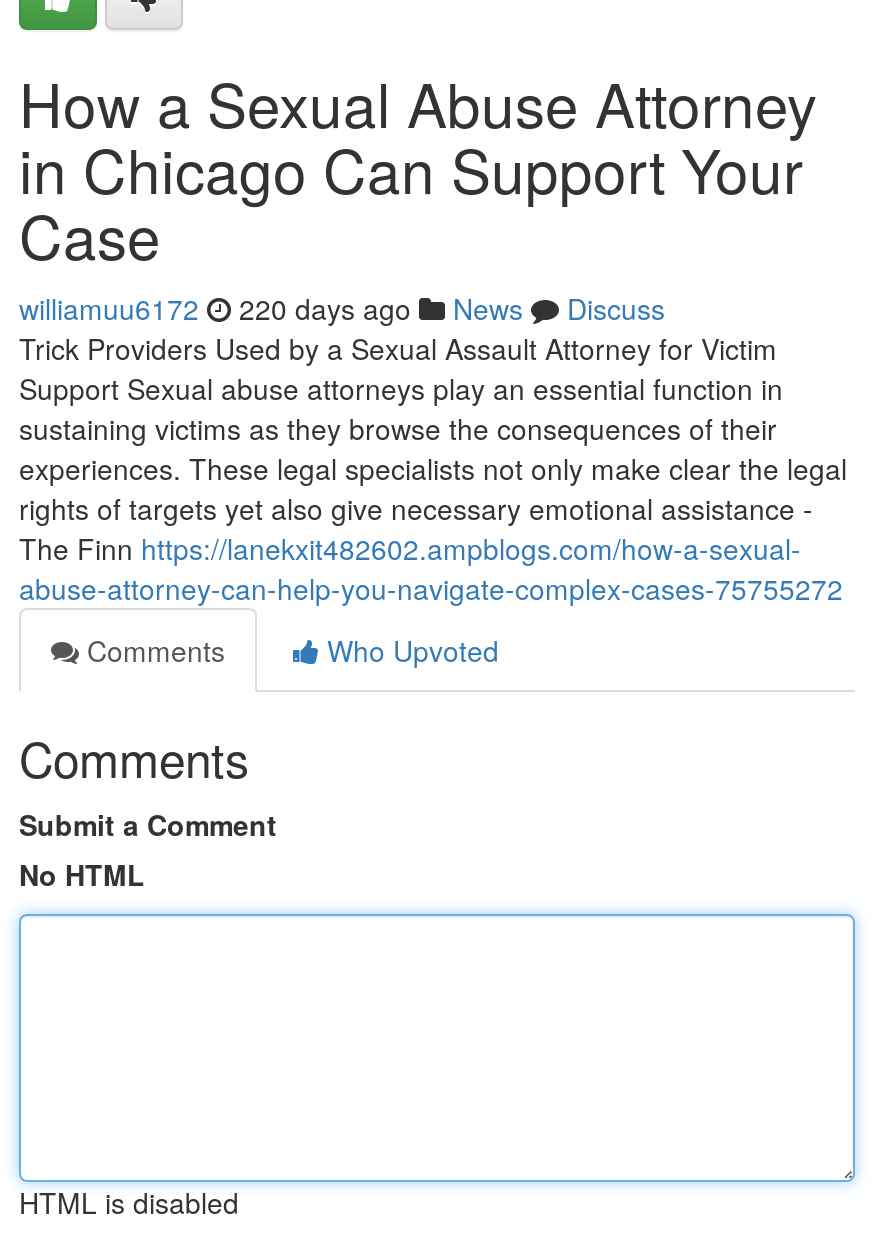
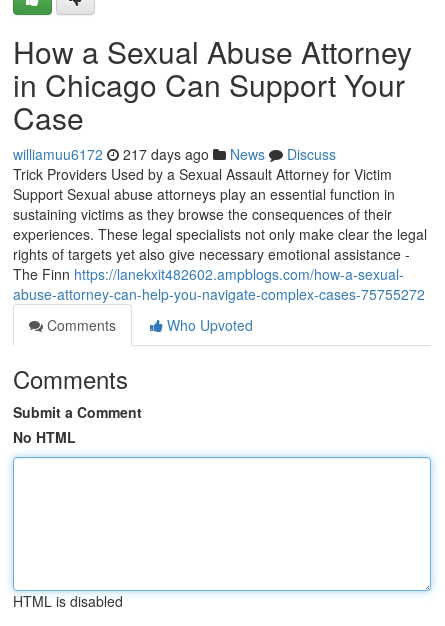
- williamuu6172 220 days ago News Discuss
+ williamuu6172 217 days ago News Discuss
